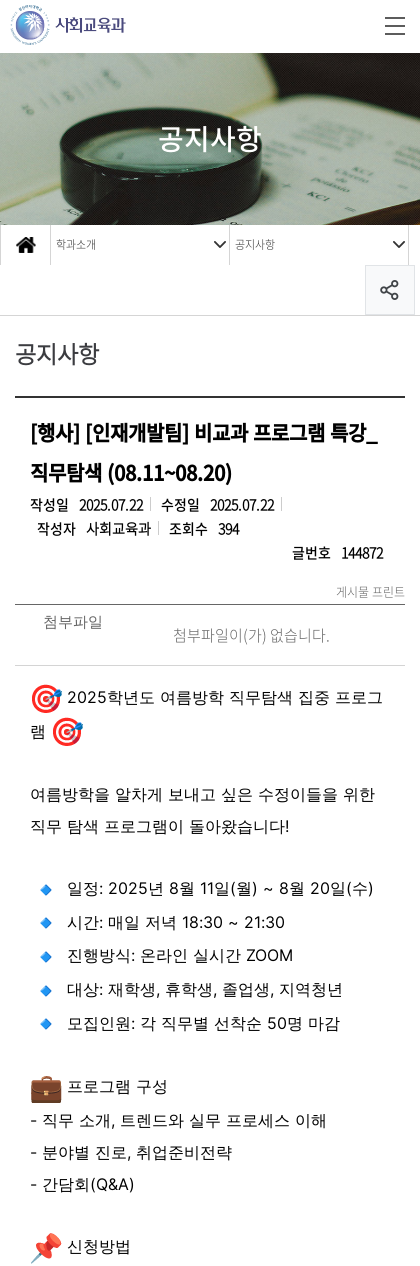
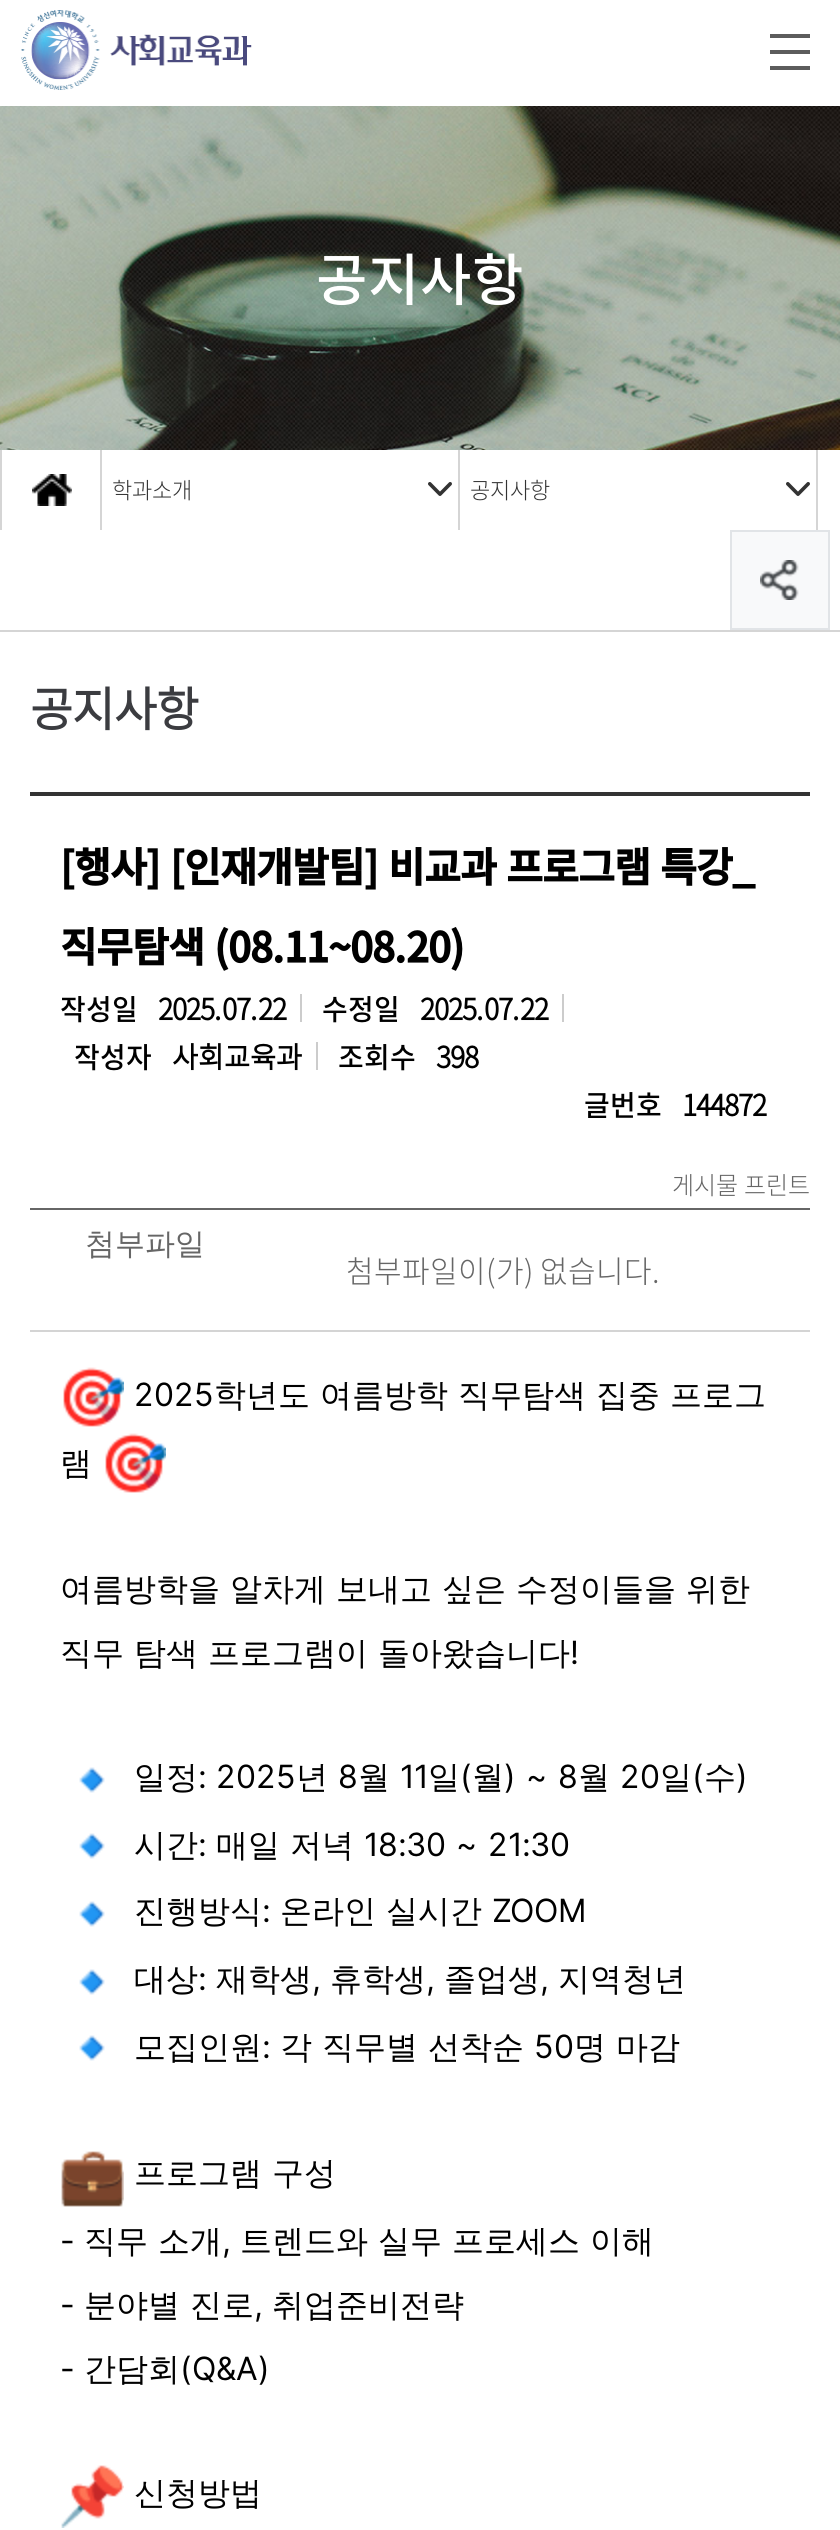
- 작성자 사회교육과 조회수 394
+ 작성자 사회교육과 조회수 398
